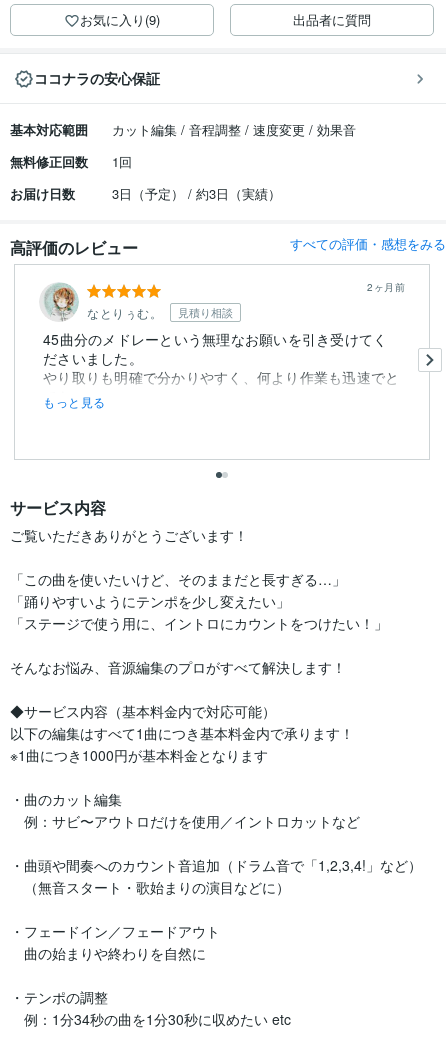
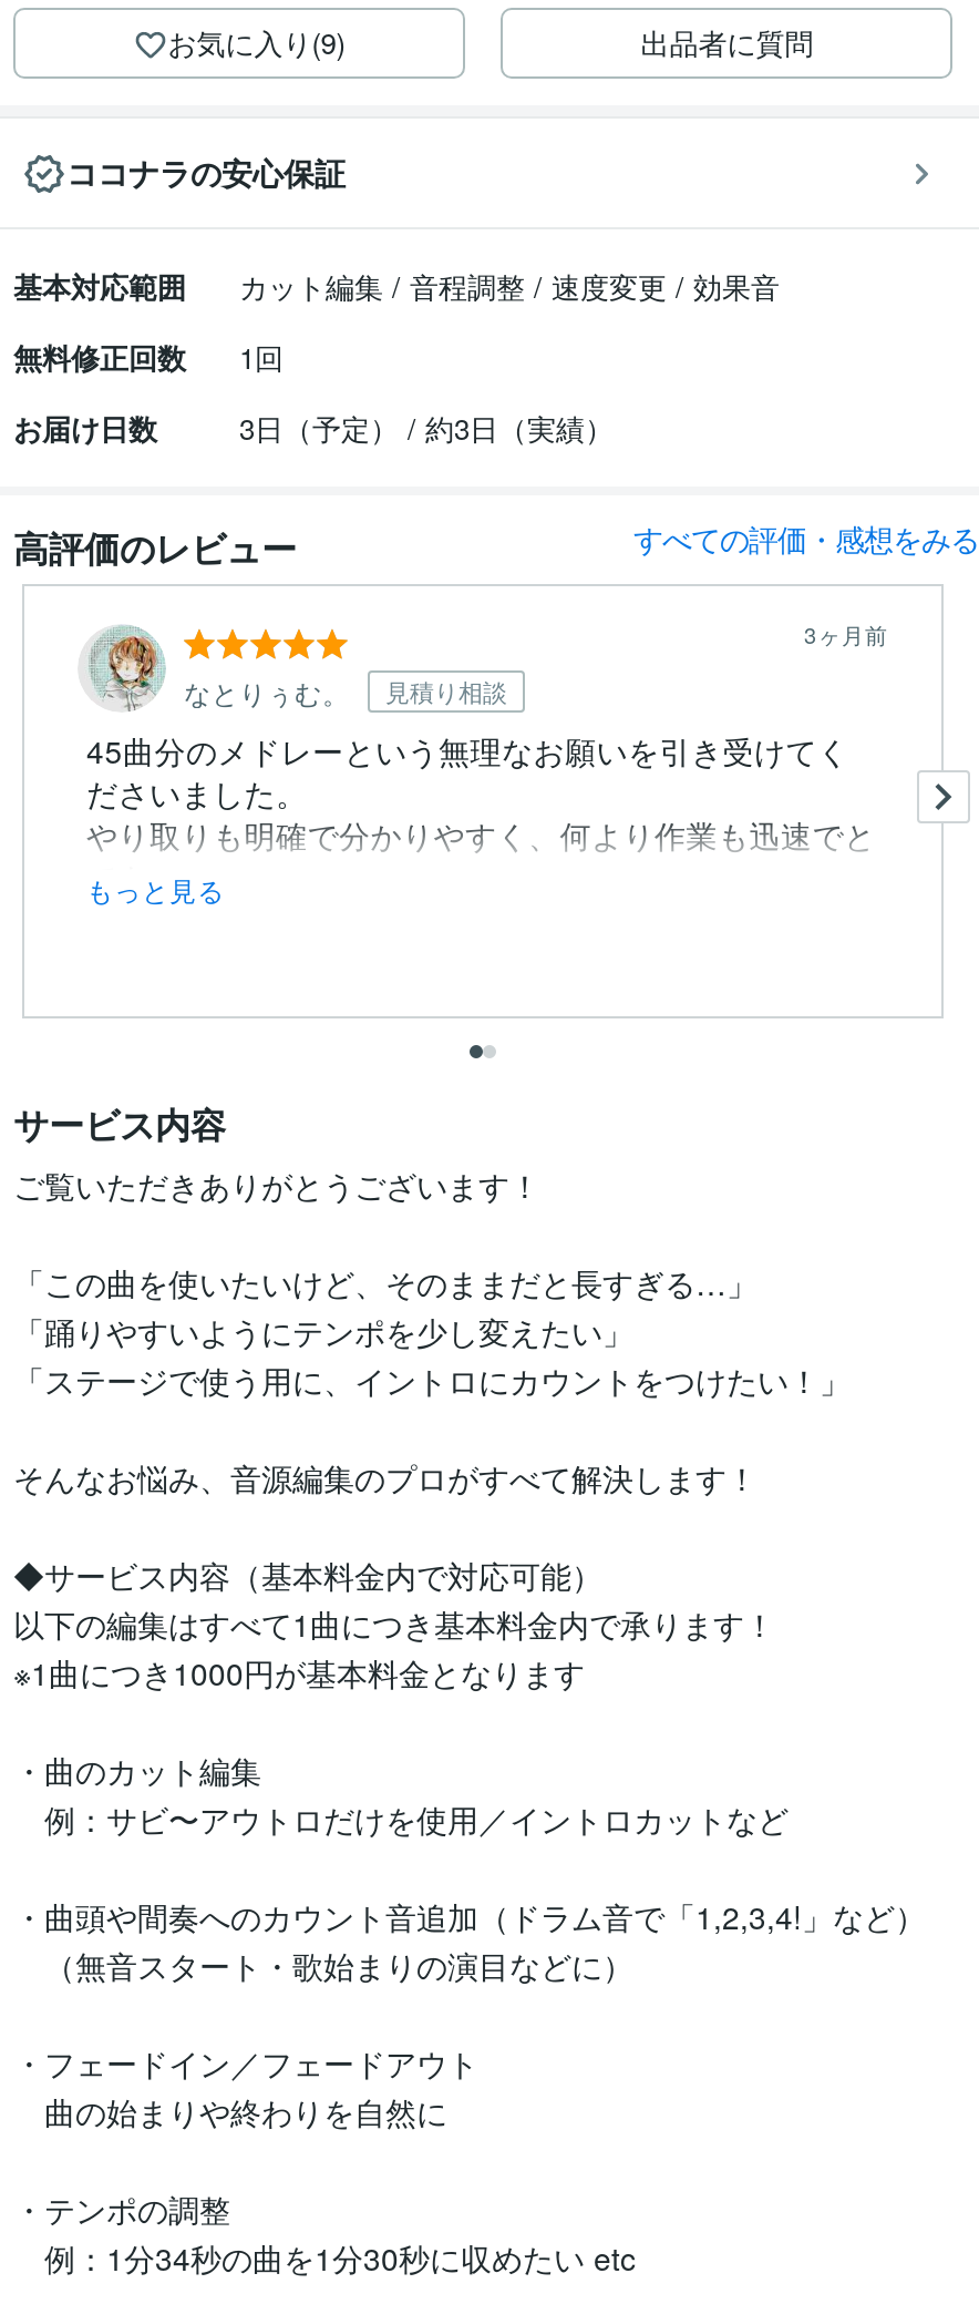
- 2ヶ月前
+ 3ヶ月前
